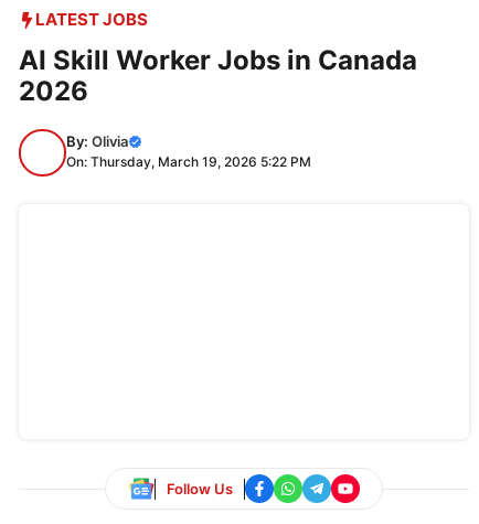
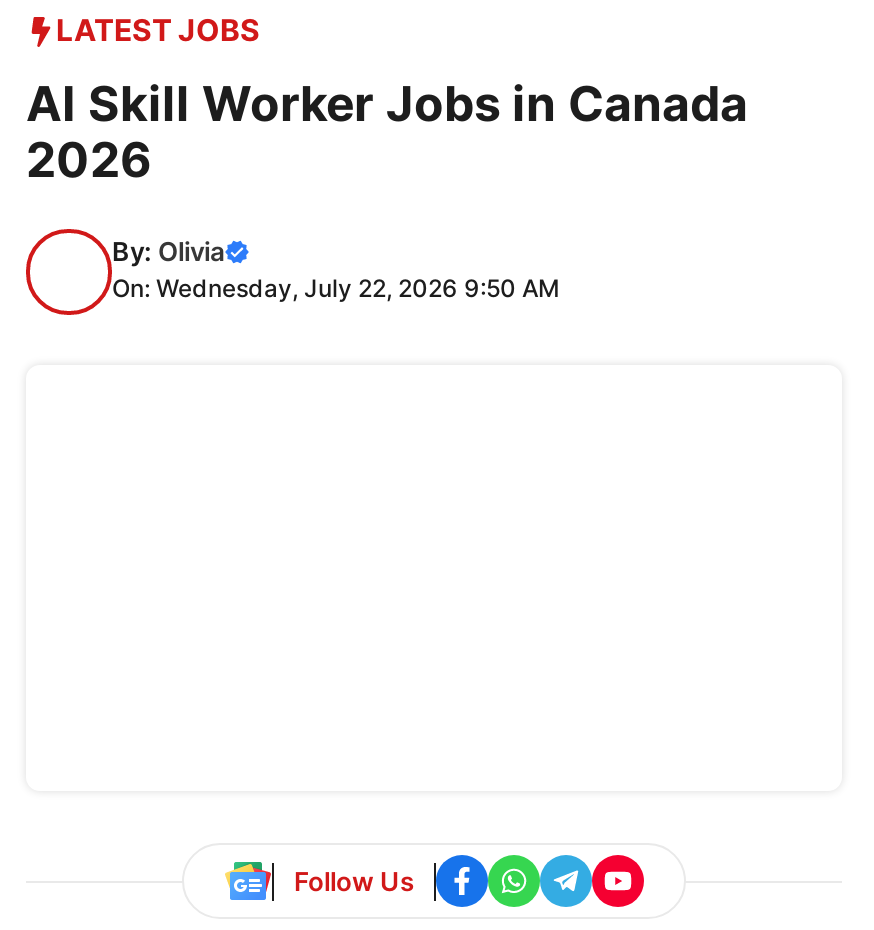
- On: Thursday, March 19, 2026 5:22 PM
+ On: Wednesday, July 22, 2026 9:50 AM
